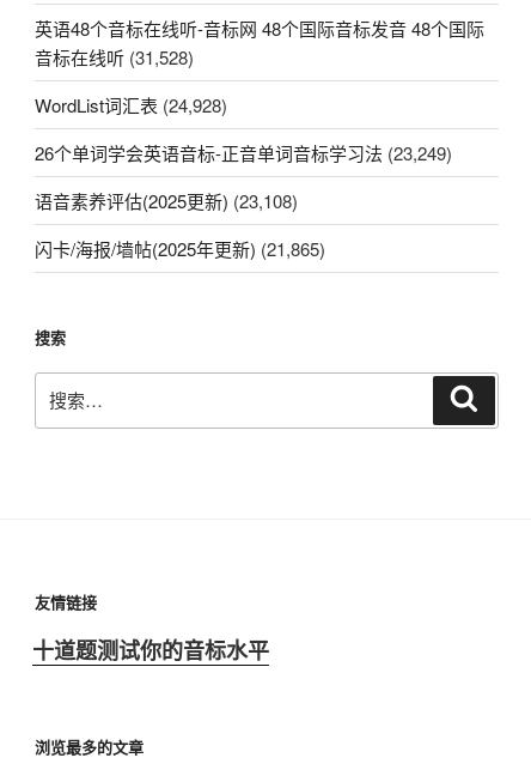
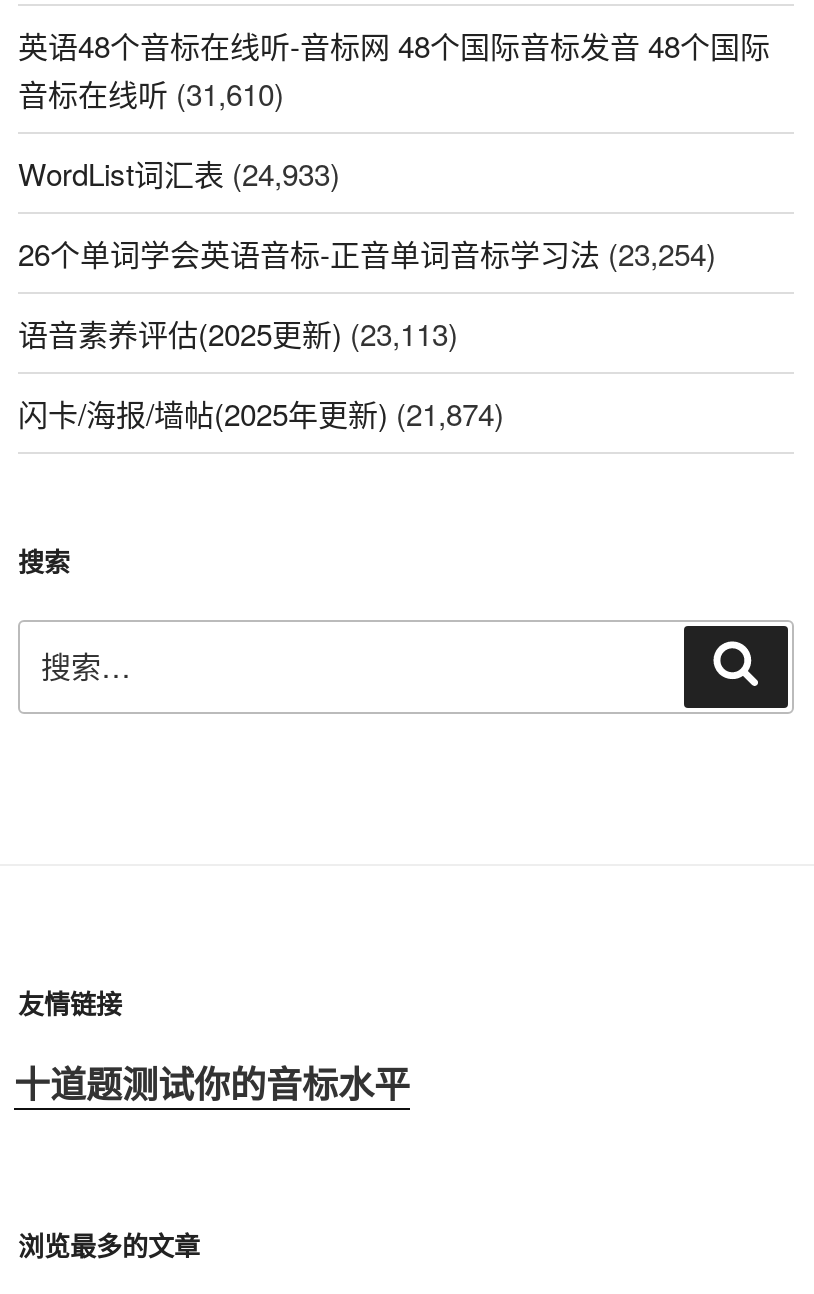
- 音标在线听 (31,528)
+ 音标在线听 (31,610)

- WordList词汇表 (24,928)
+ WordList词汇表 (24,933)

- 26个单词学会英语音标-正音单词音标学习法 (23,249)
+ 26个单词学会英语音标-正音单词音标学习法 (23,254)

- 语音素养评估(2025更新) (23,108)
+ 语音素养评估(2025更新) (23,113)

- 闪卡/海报/墙帖(2025年更新) (21,865)
+ 闪卡/海报/墙帖(2025年更新) (21,874)
